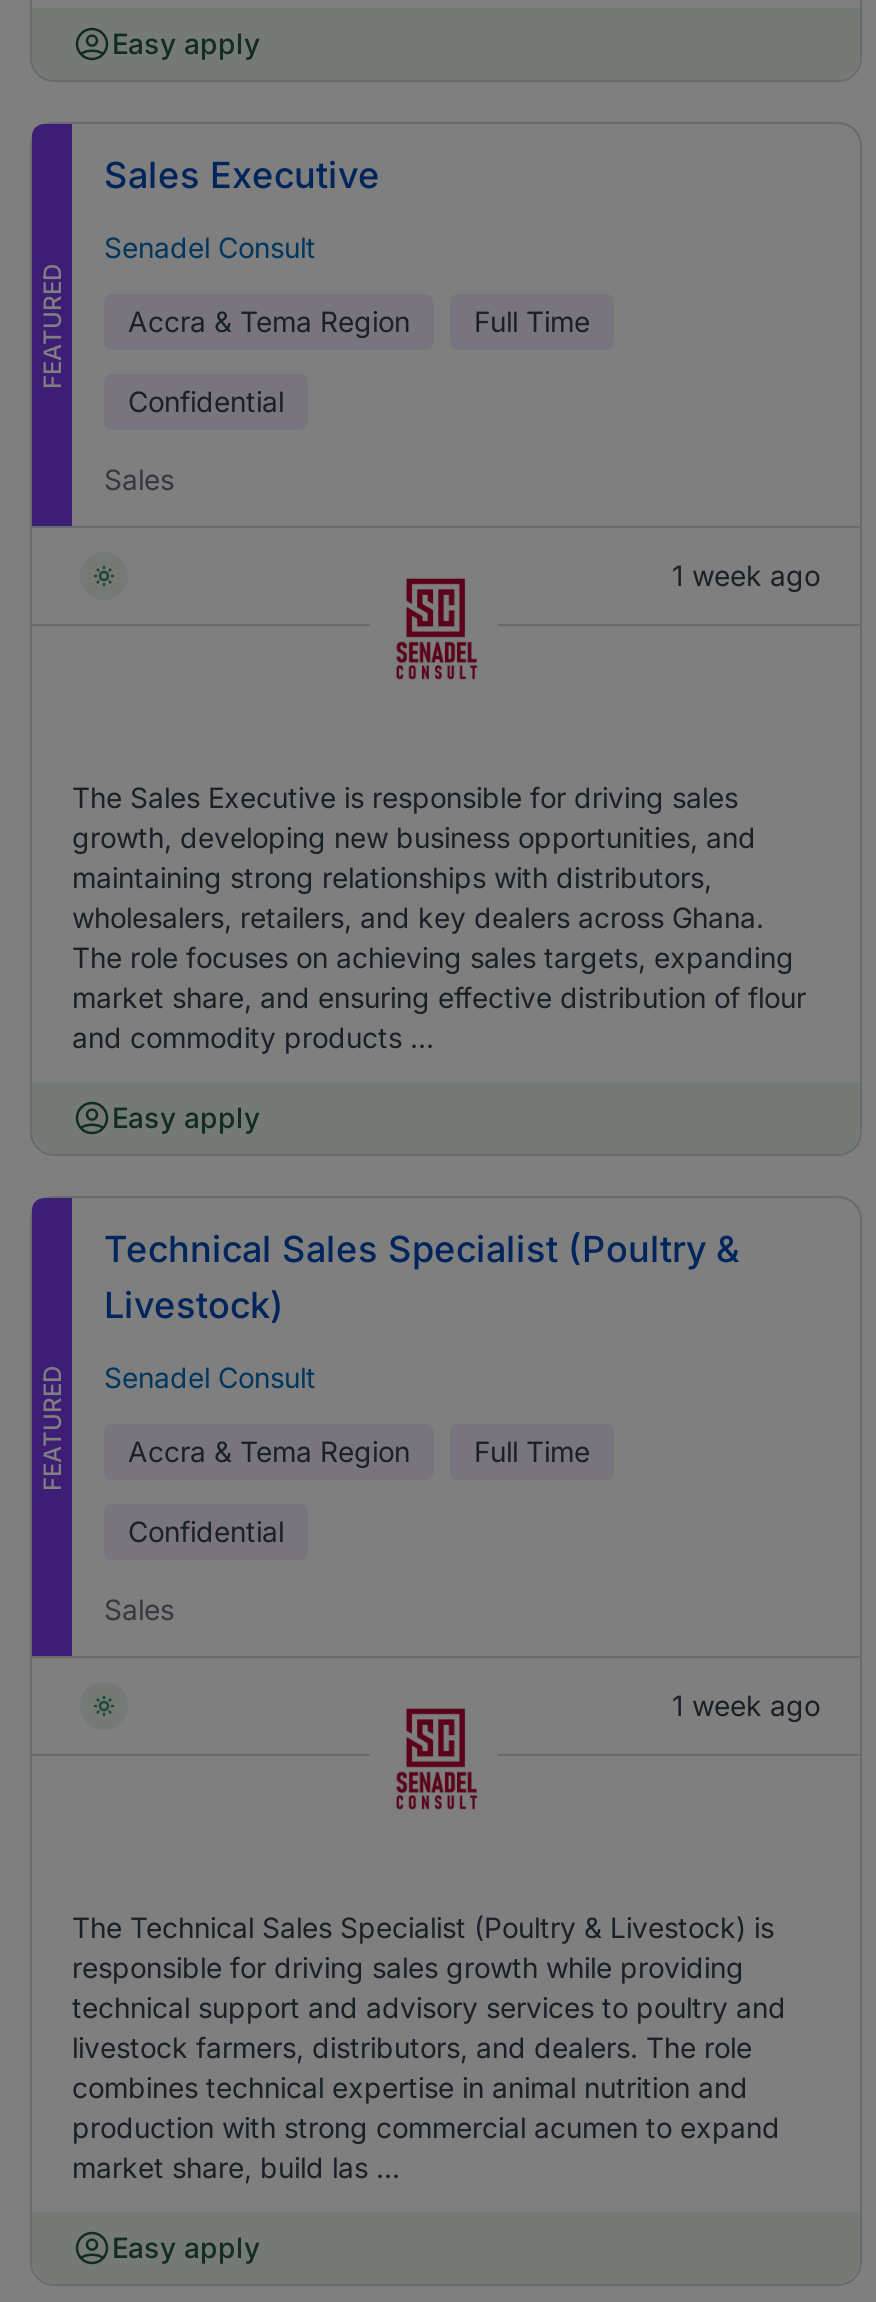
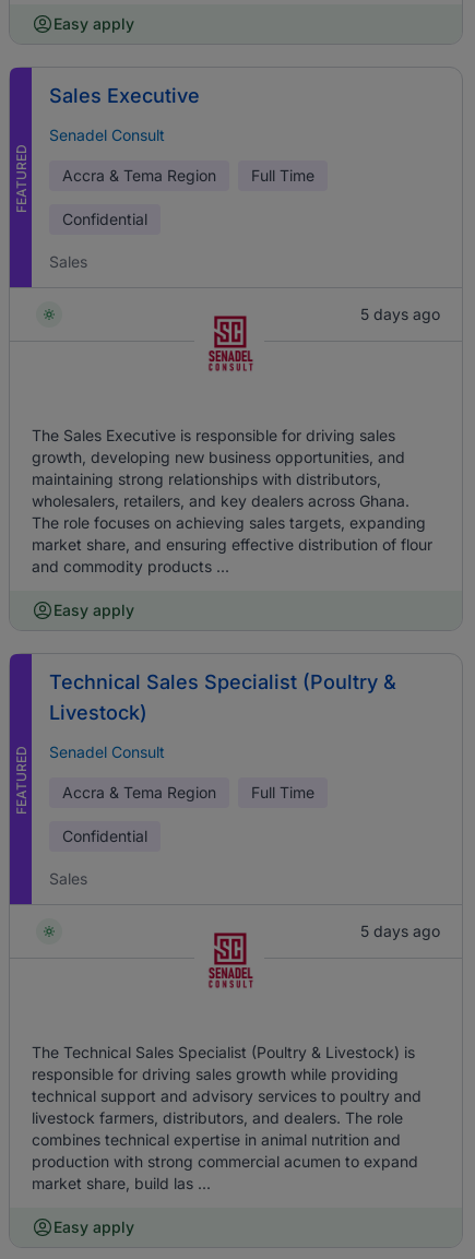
- 1 week ago
+ 5 days ago

- 1 week ago
+ 5 days ago
